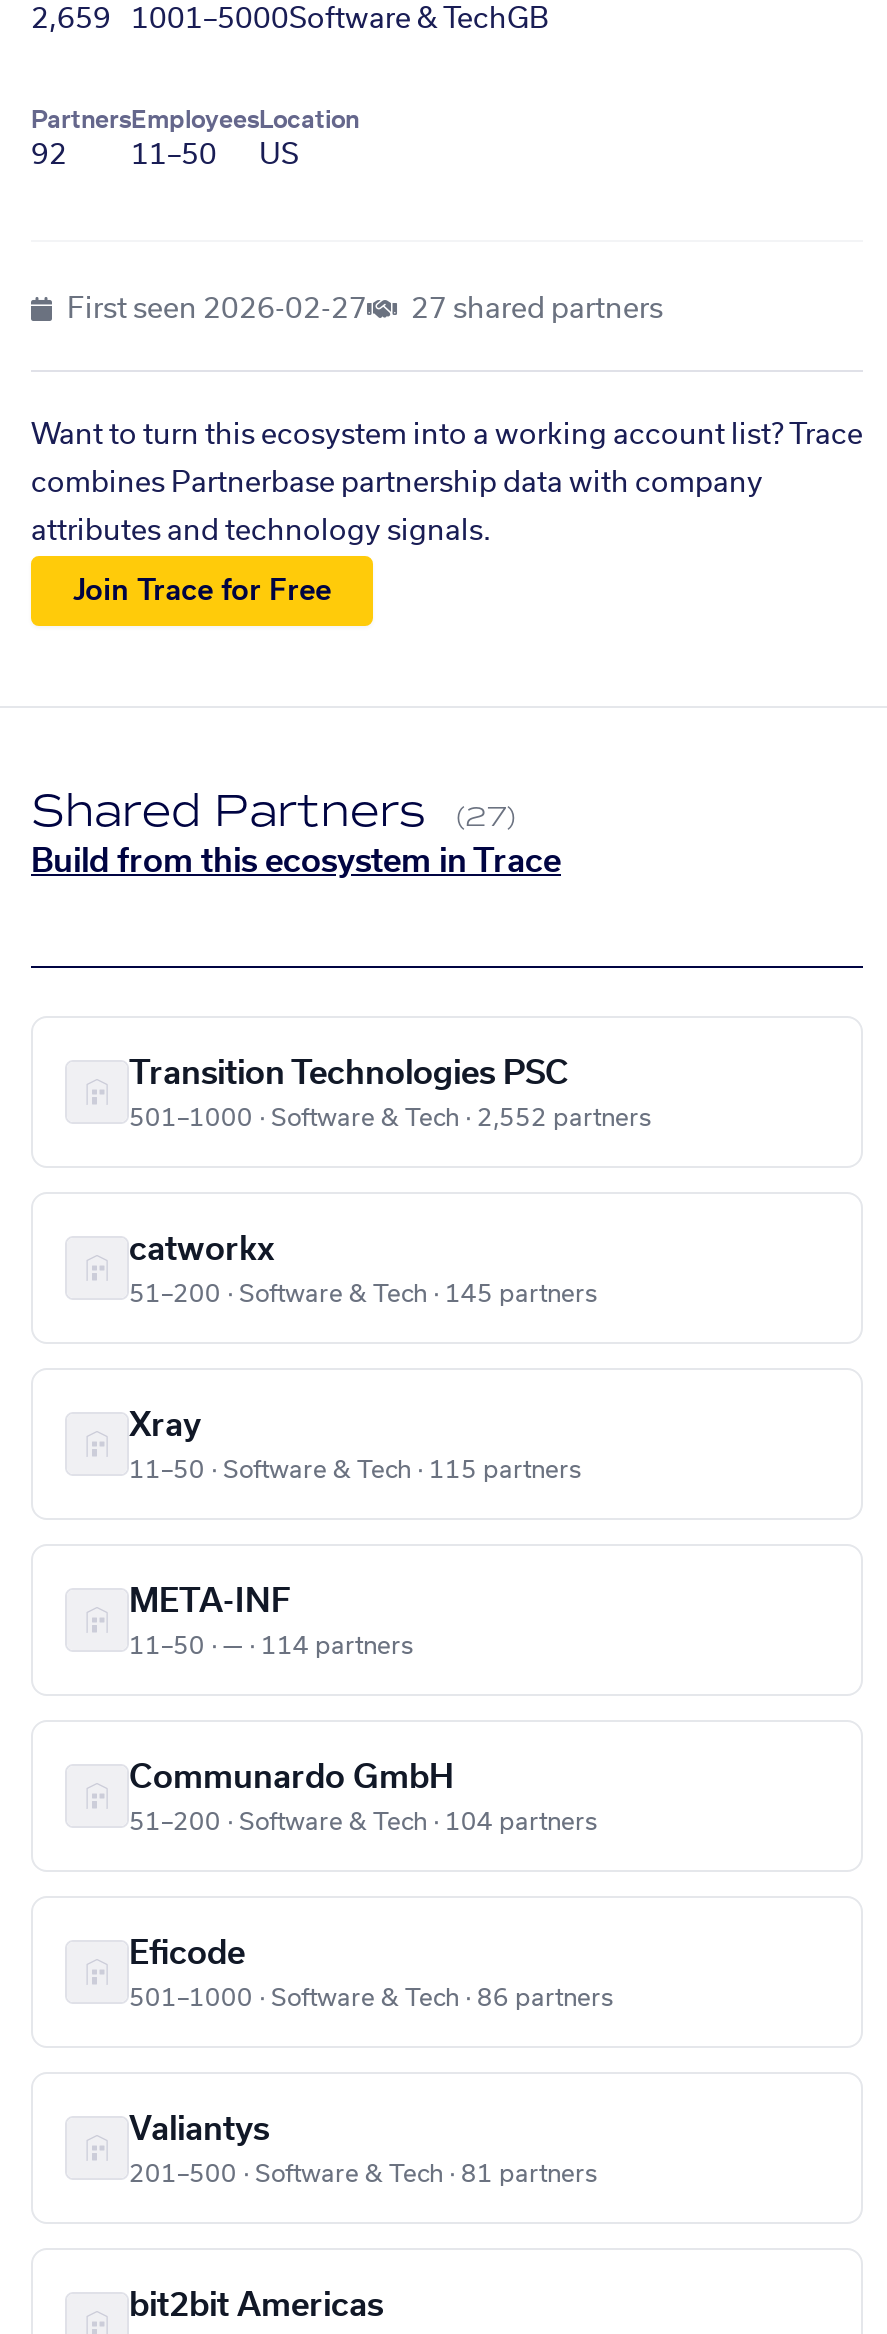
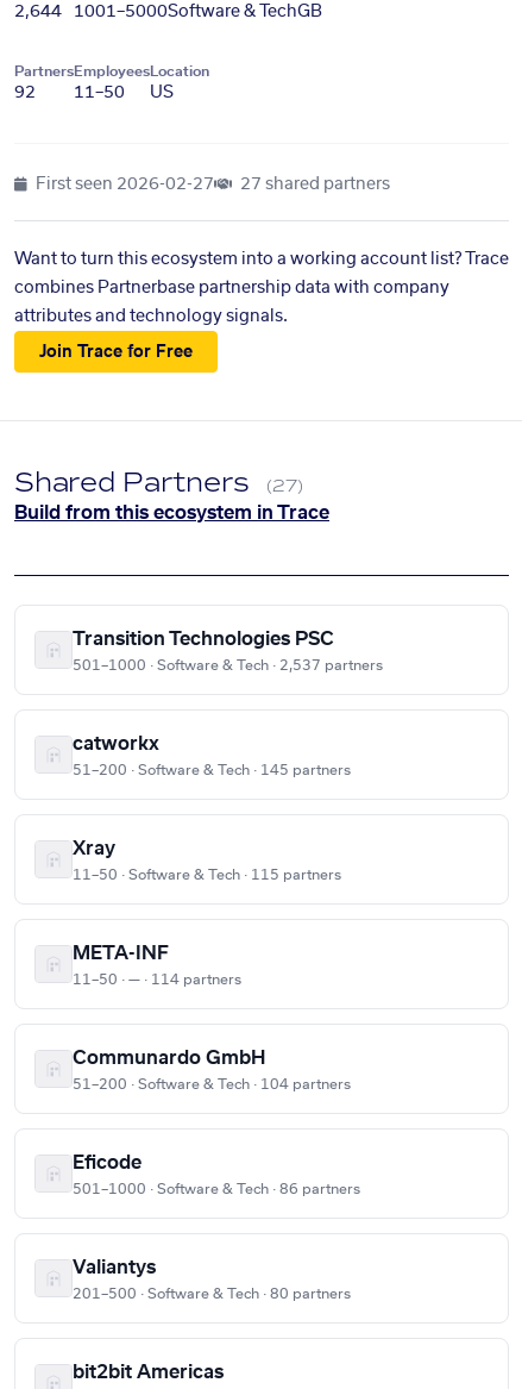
- 2,659 1001–5000 Software & Tech GB
+ 2,644 1001–5000 Software & Tech GB

- 501–1000 · Software & Tech · 2,552 partners
+ 501–1000 · Software & Tech · 2,537 partners

- 201–500 · Software & Tech · 81 partners
+ 201–500 · Software & Tech · 80 partners
